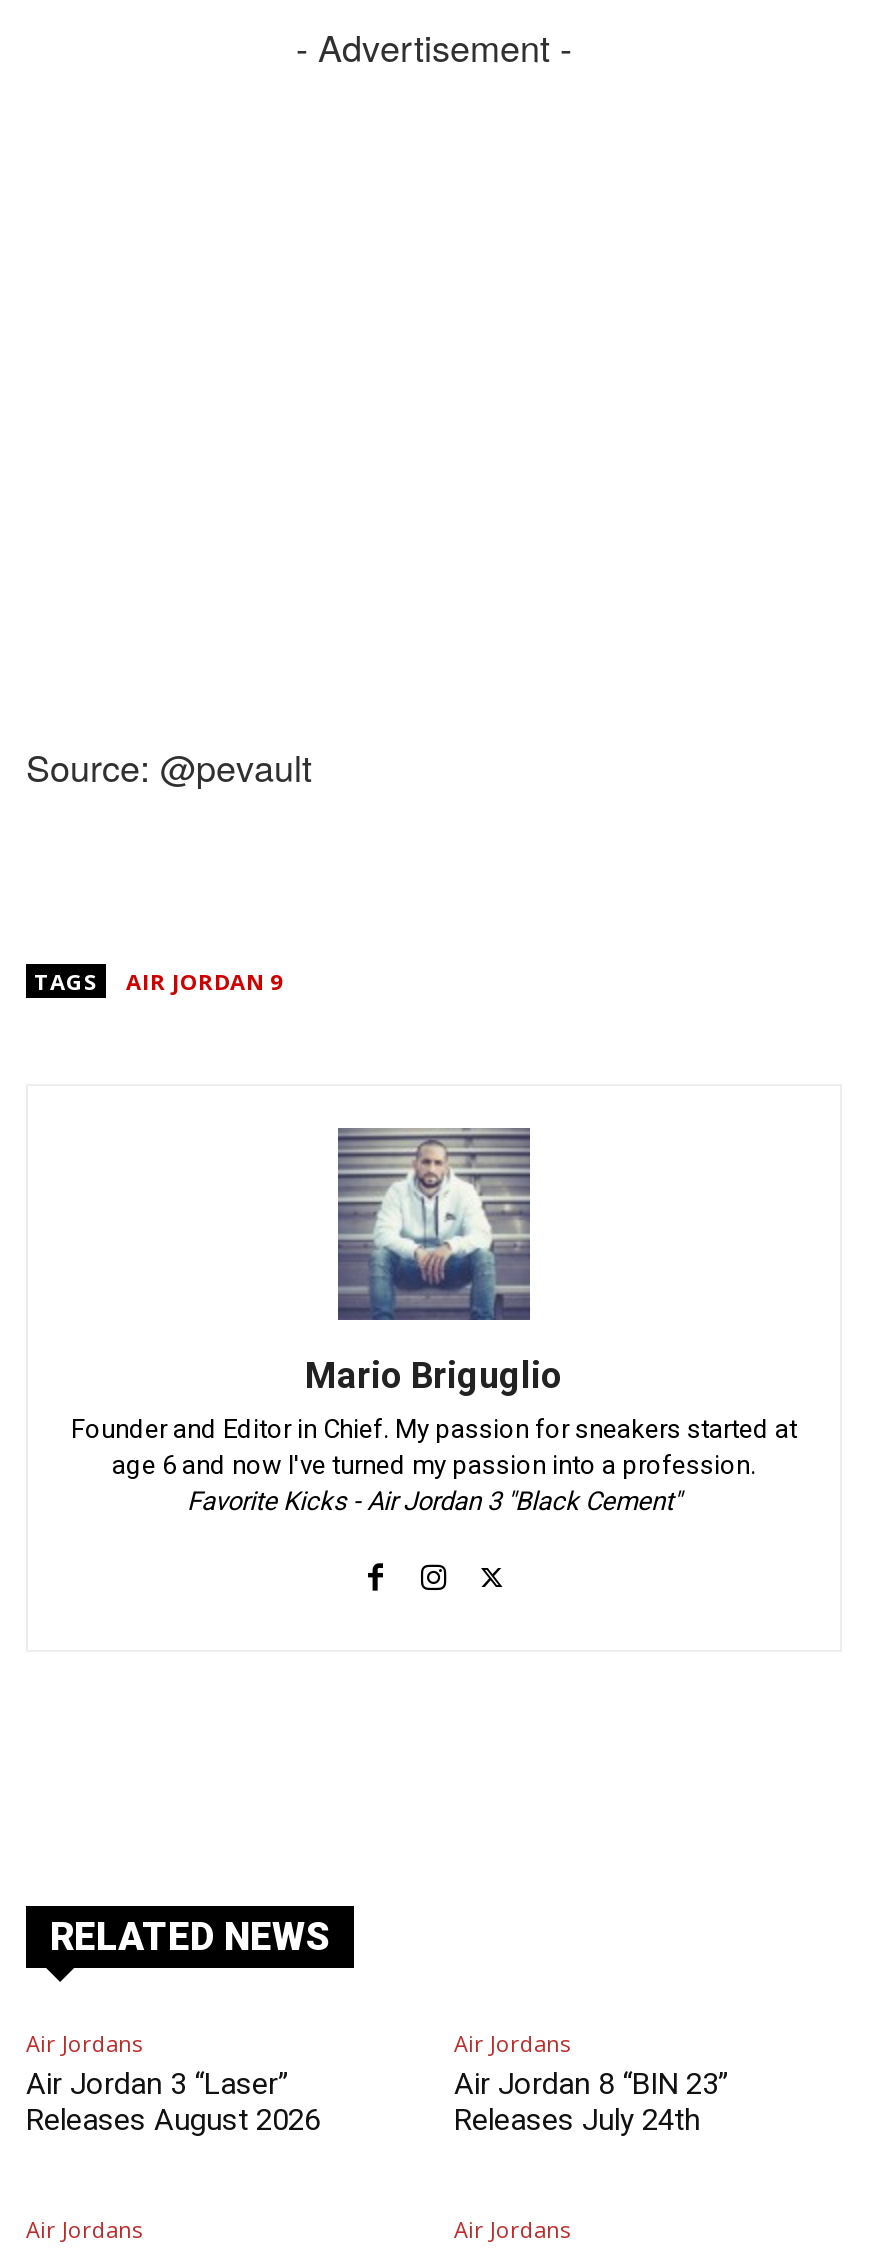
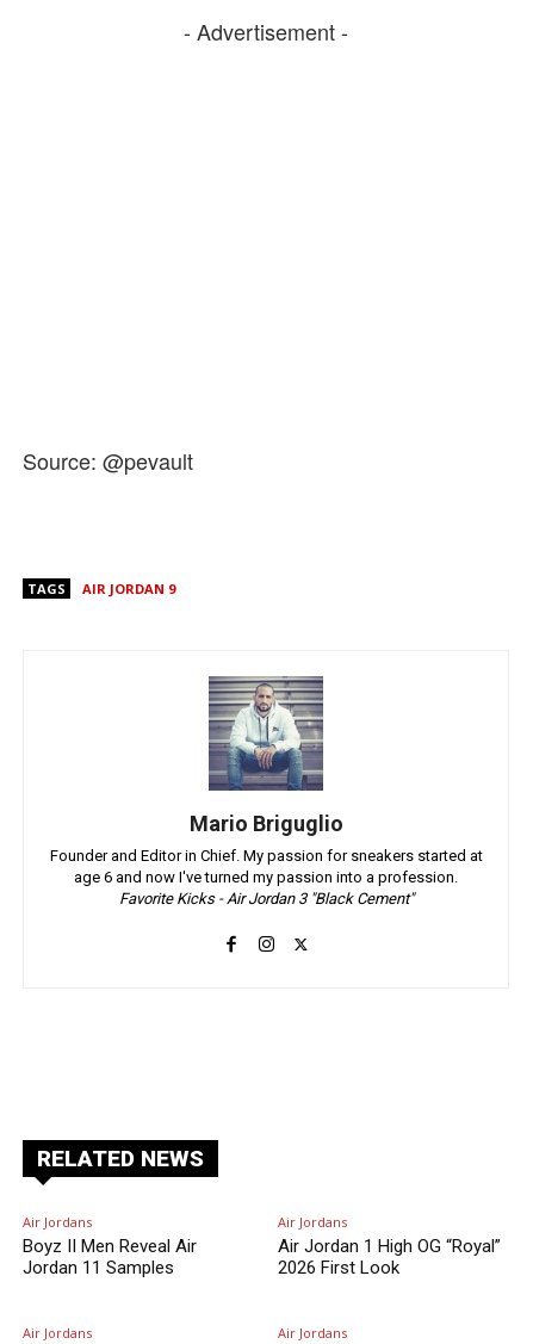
- Air Jordan 3 “Laser”
- Releases August 2026
+ Boyz II Men Reveal Air
+ Jordan 11 Samples

- Air Jordan 8 “BIN 23”
- Releases July 24th
+ Air Jordan 1 High OG “Royal”
+ 2026 First Look
